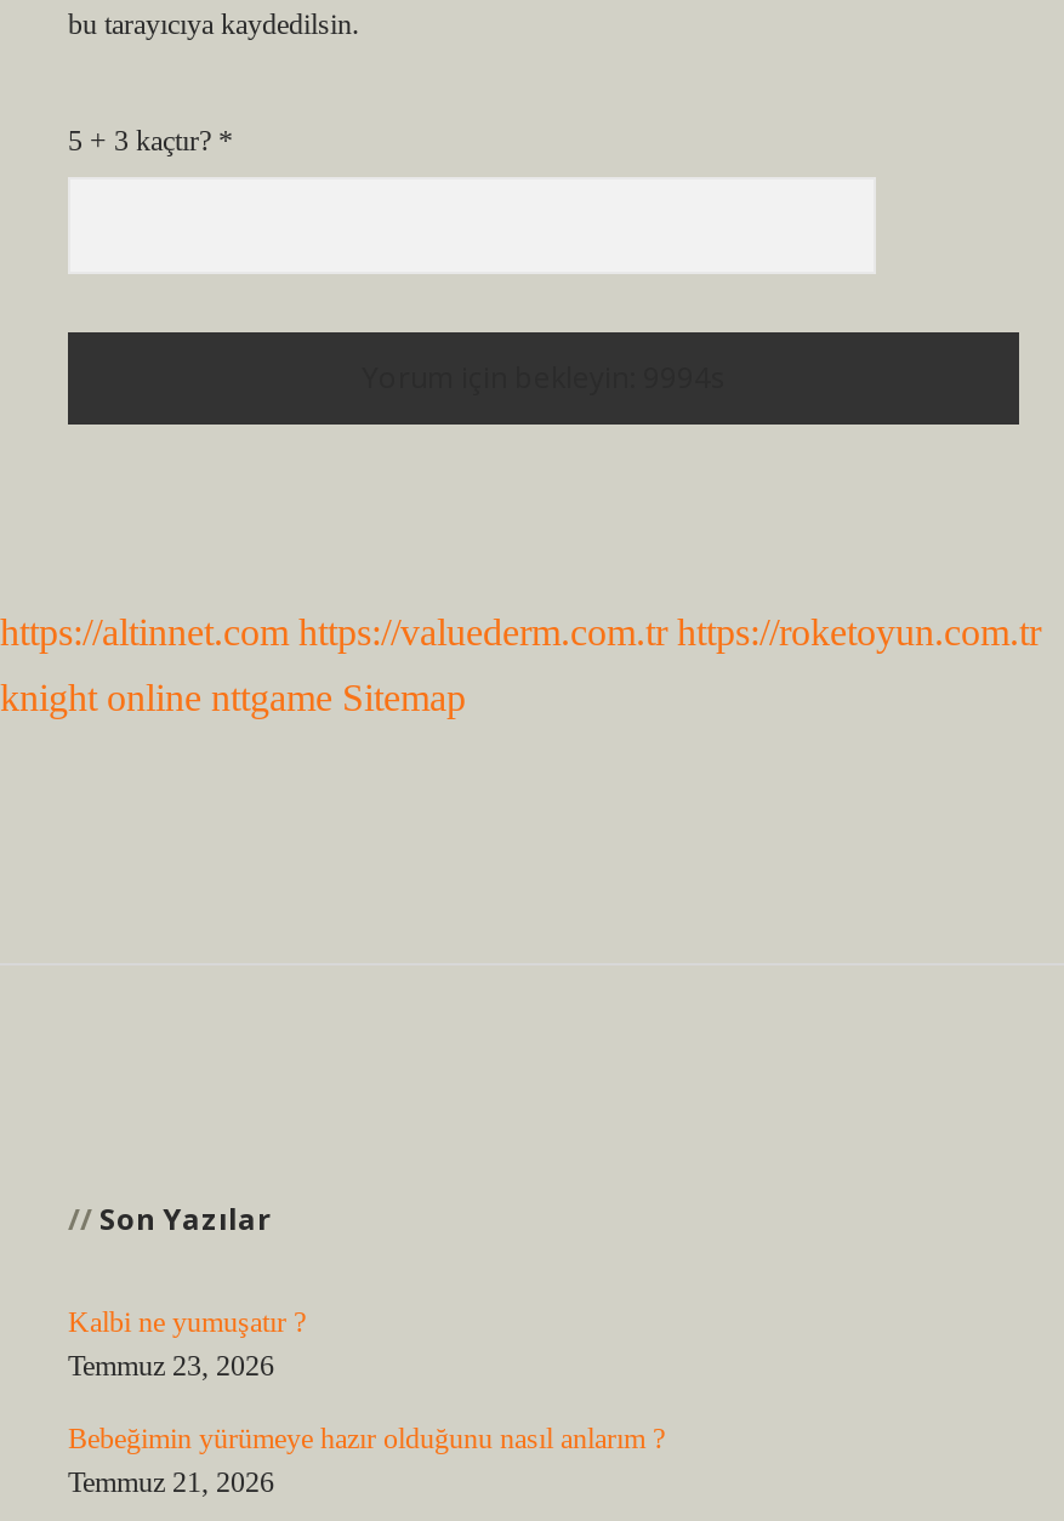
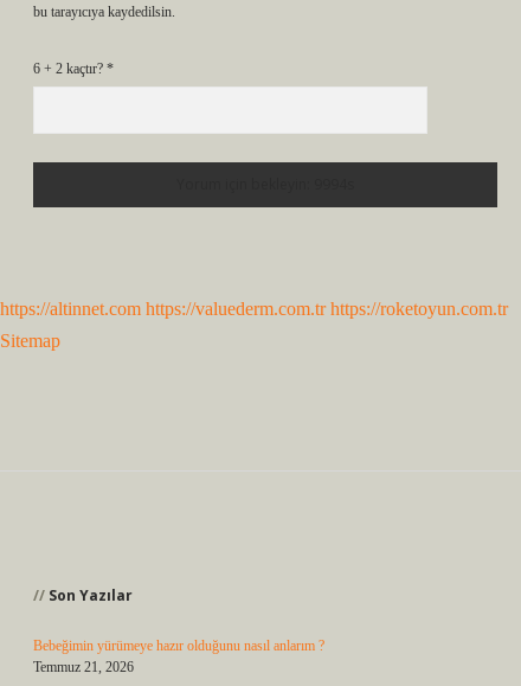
- 5 + 3 kaçtır? *
+ 6 + 2 kaçtır? *

- knight online nttgame Sitemap
+ Sitemap

- Kalbi ne yumuşatır ?
- Temmuz 23, 2026
